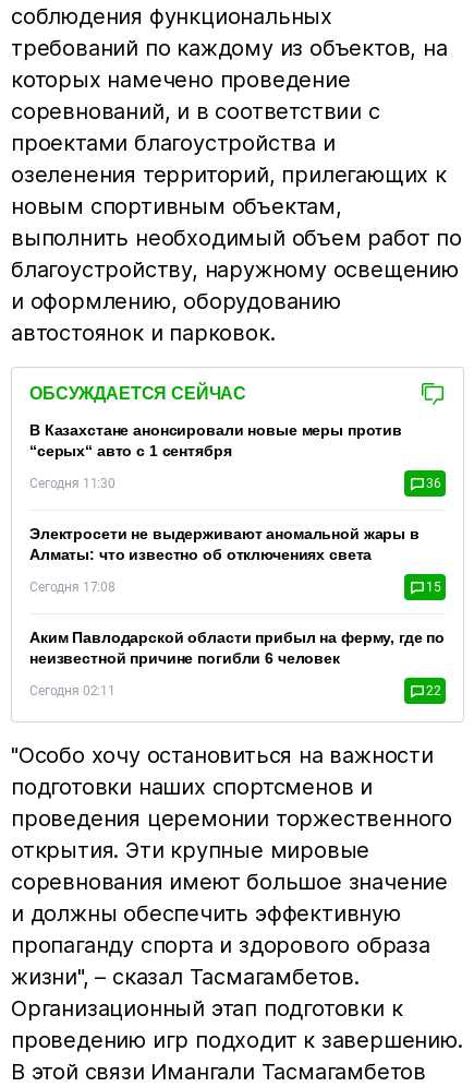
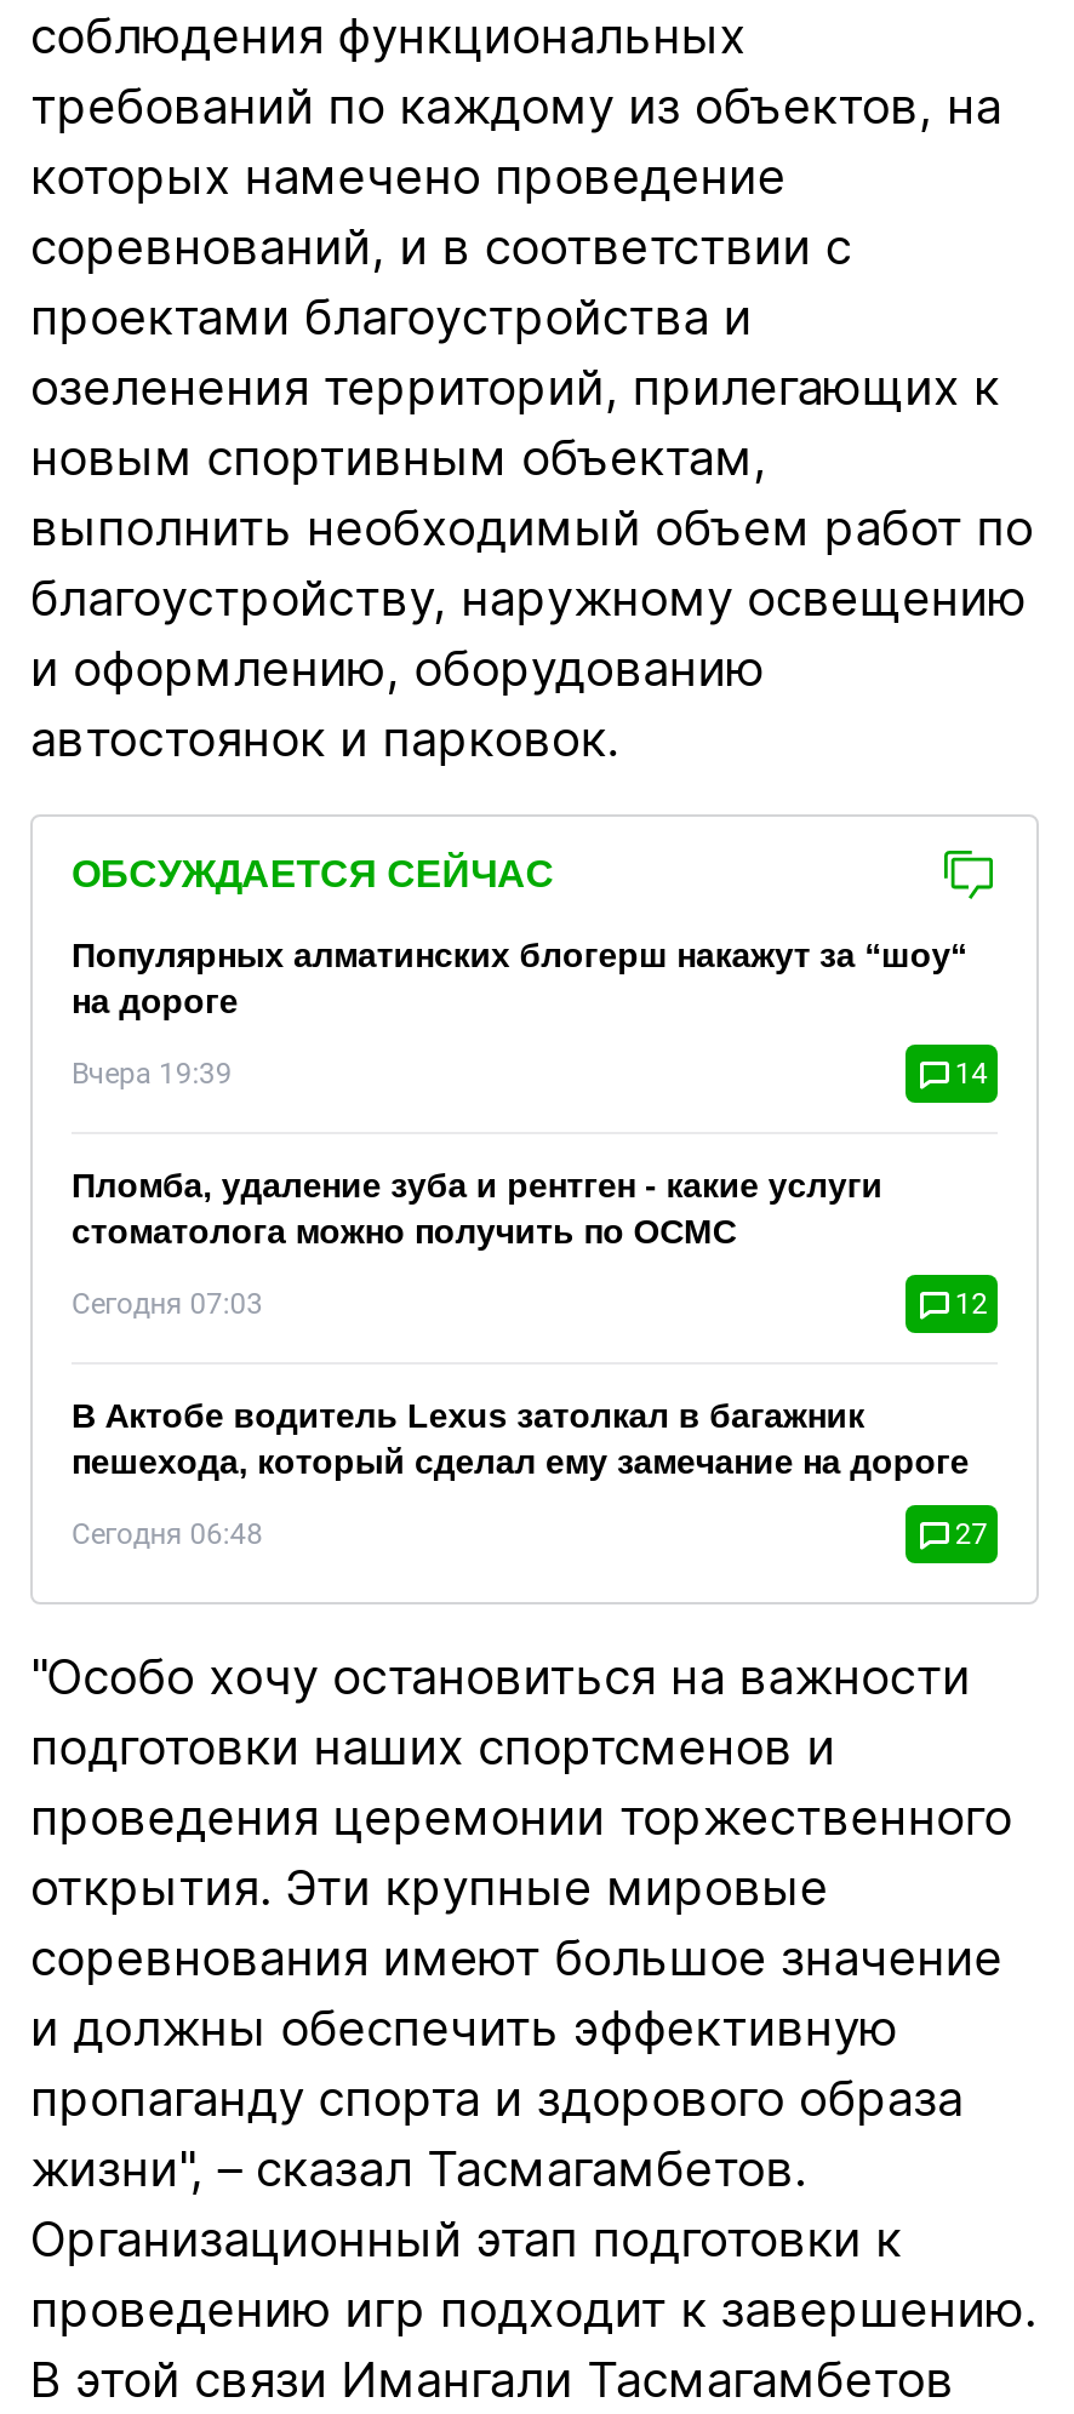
- В Казахстане анонсировали новые меры против
- “серых“ авто с 1 сентября
+ Популярных алматинских блогерш накажут за “шоу“
+ на дороге

- Сегодня 11:30
- 36
+ Вчера 19:39
+ 14

- Электросети не выдерживают аномальной жары в
- Алматы: что известно об отключениях света
+ Пломба, удаление зуба и рентген - какие услуги
+ стоматолога можно получить по ОСМС

- Сегодня 17:08
- 15
+ Сегодня 07:03
+ 12

- Аким Павлодарской области прибыл на ферму, где по
- неизвестной причине погибли 6 человек
+ В Актобе водитель Lexus затолкал в багажник
+ пешехода, который сделал ему замечание на дороге

- Сегодня 02:11
- 22
+ Сегодня 06:48
+ 27
